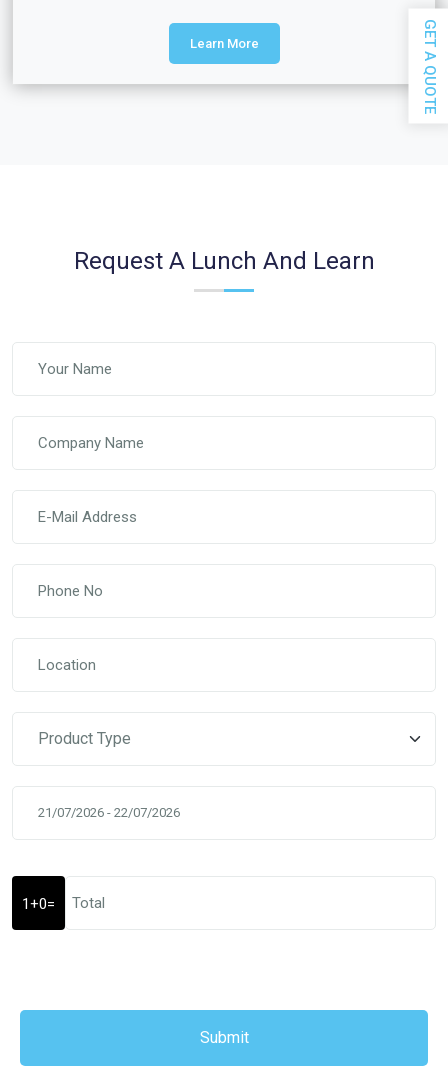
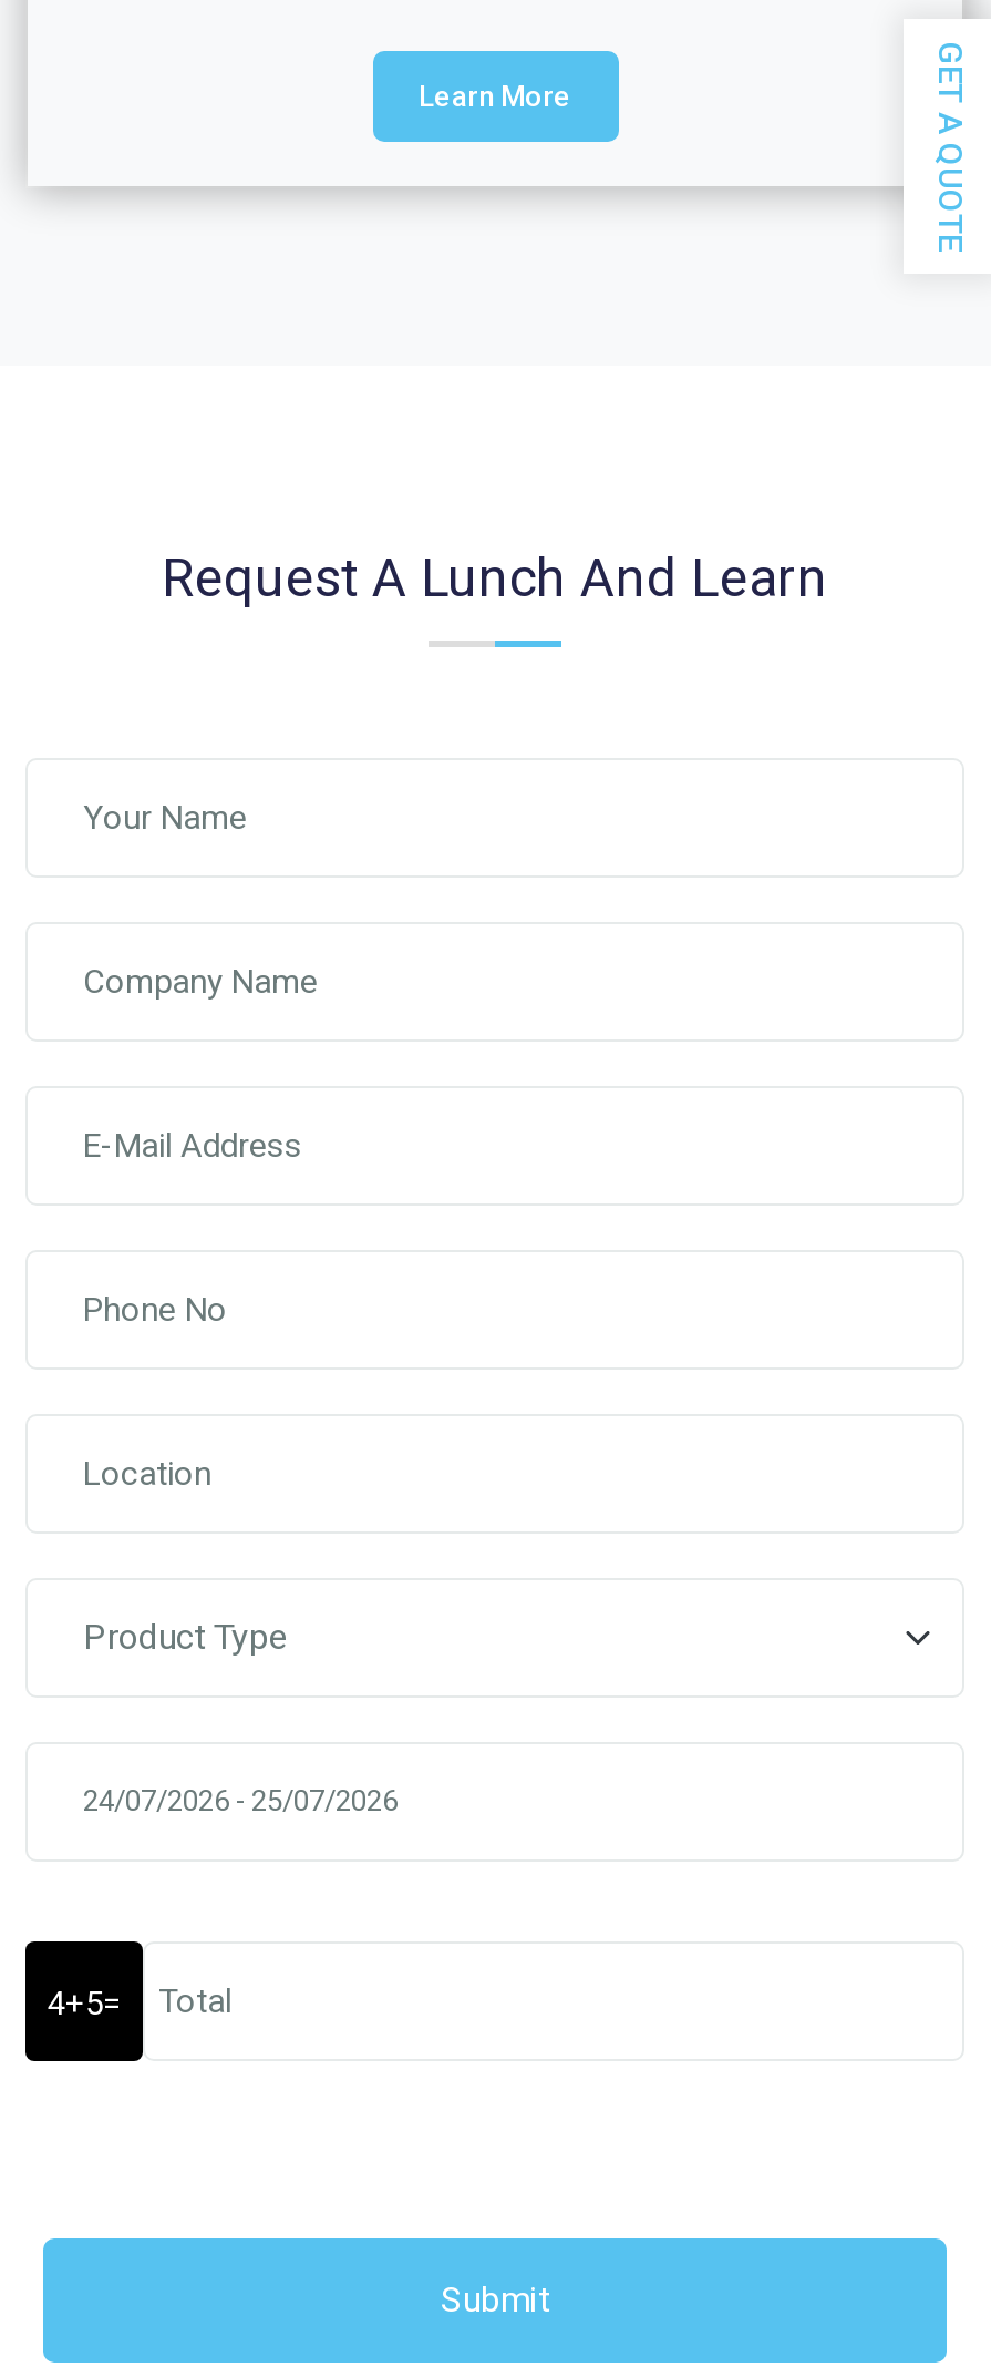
- 1+0=
+ 4+5=
